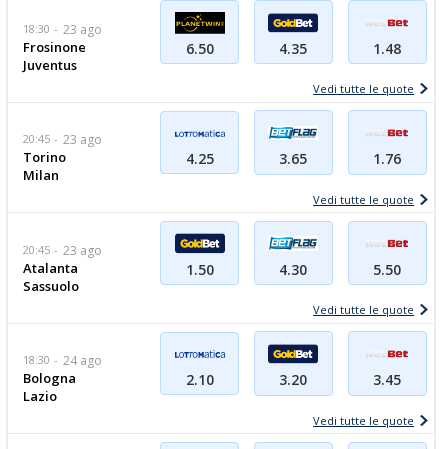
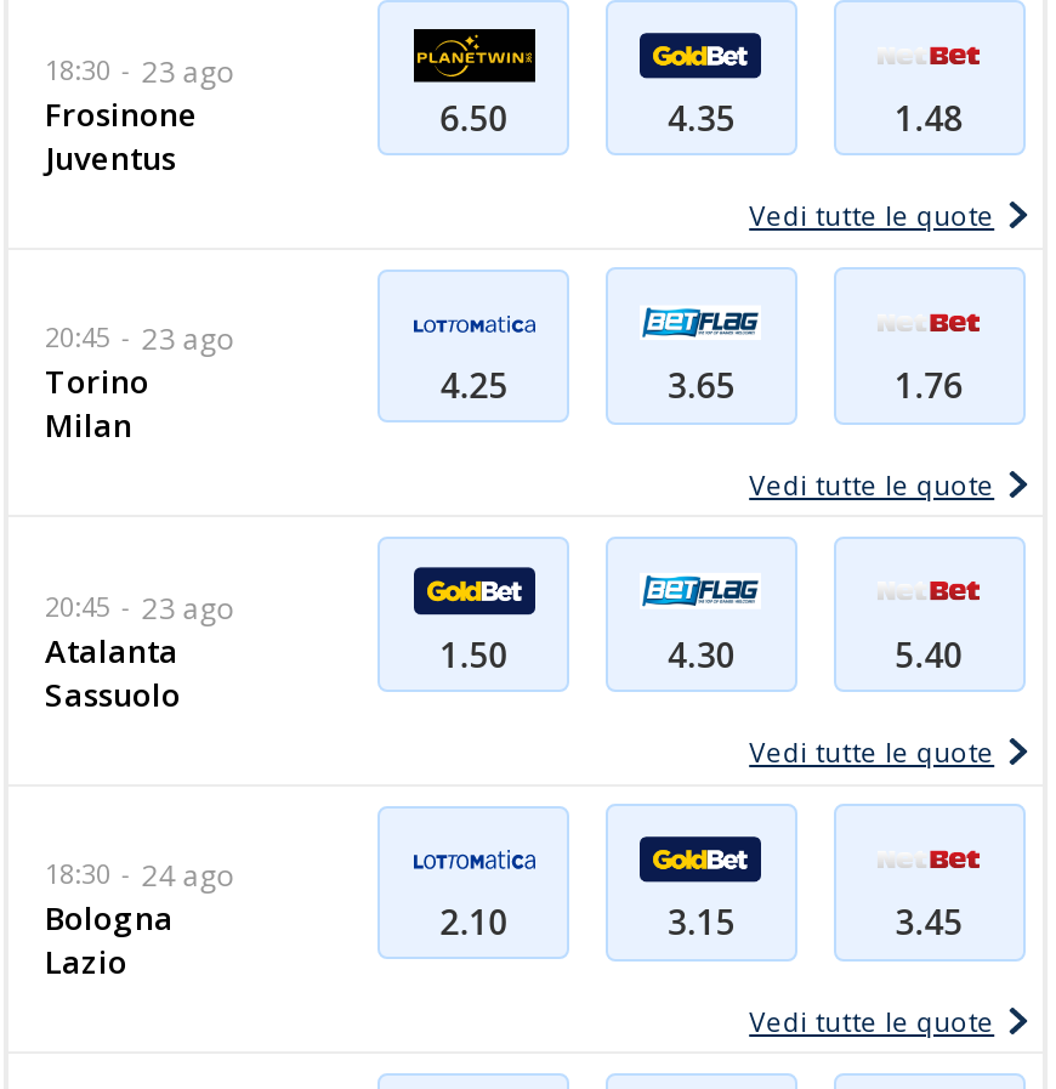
- 5.50
+ 5.40

- 3.20
+ 3.15
